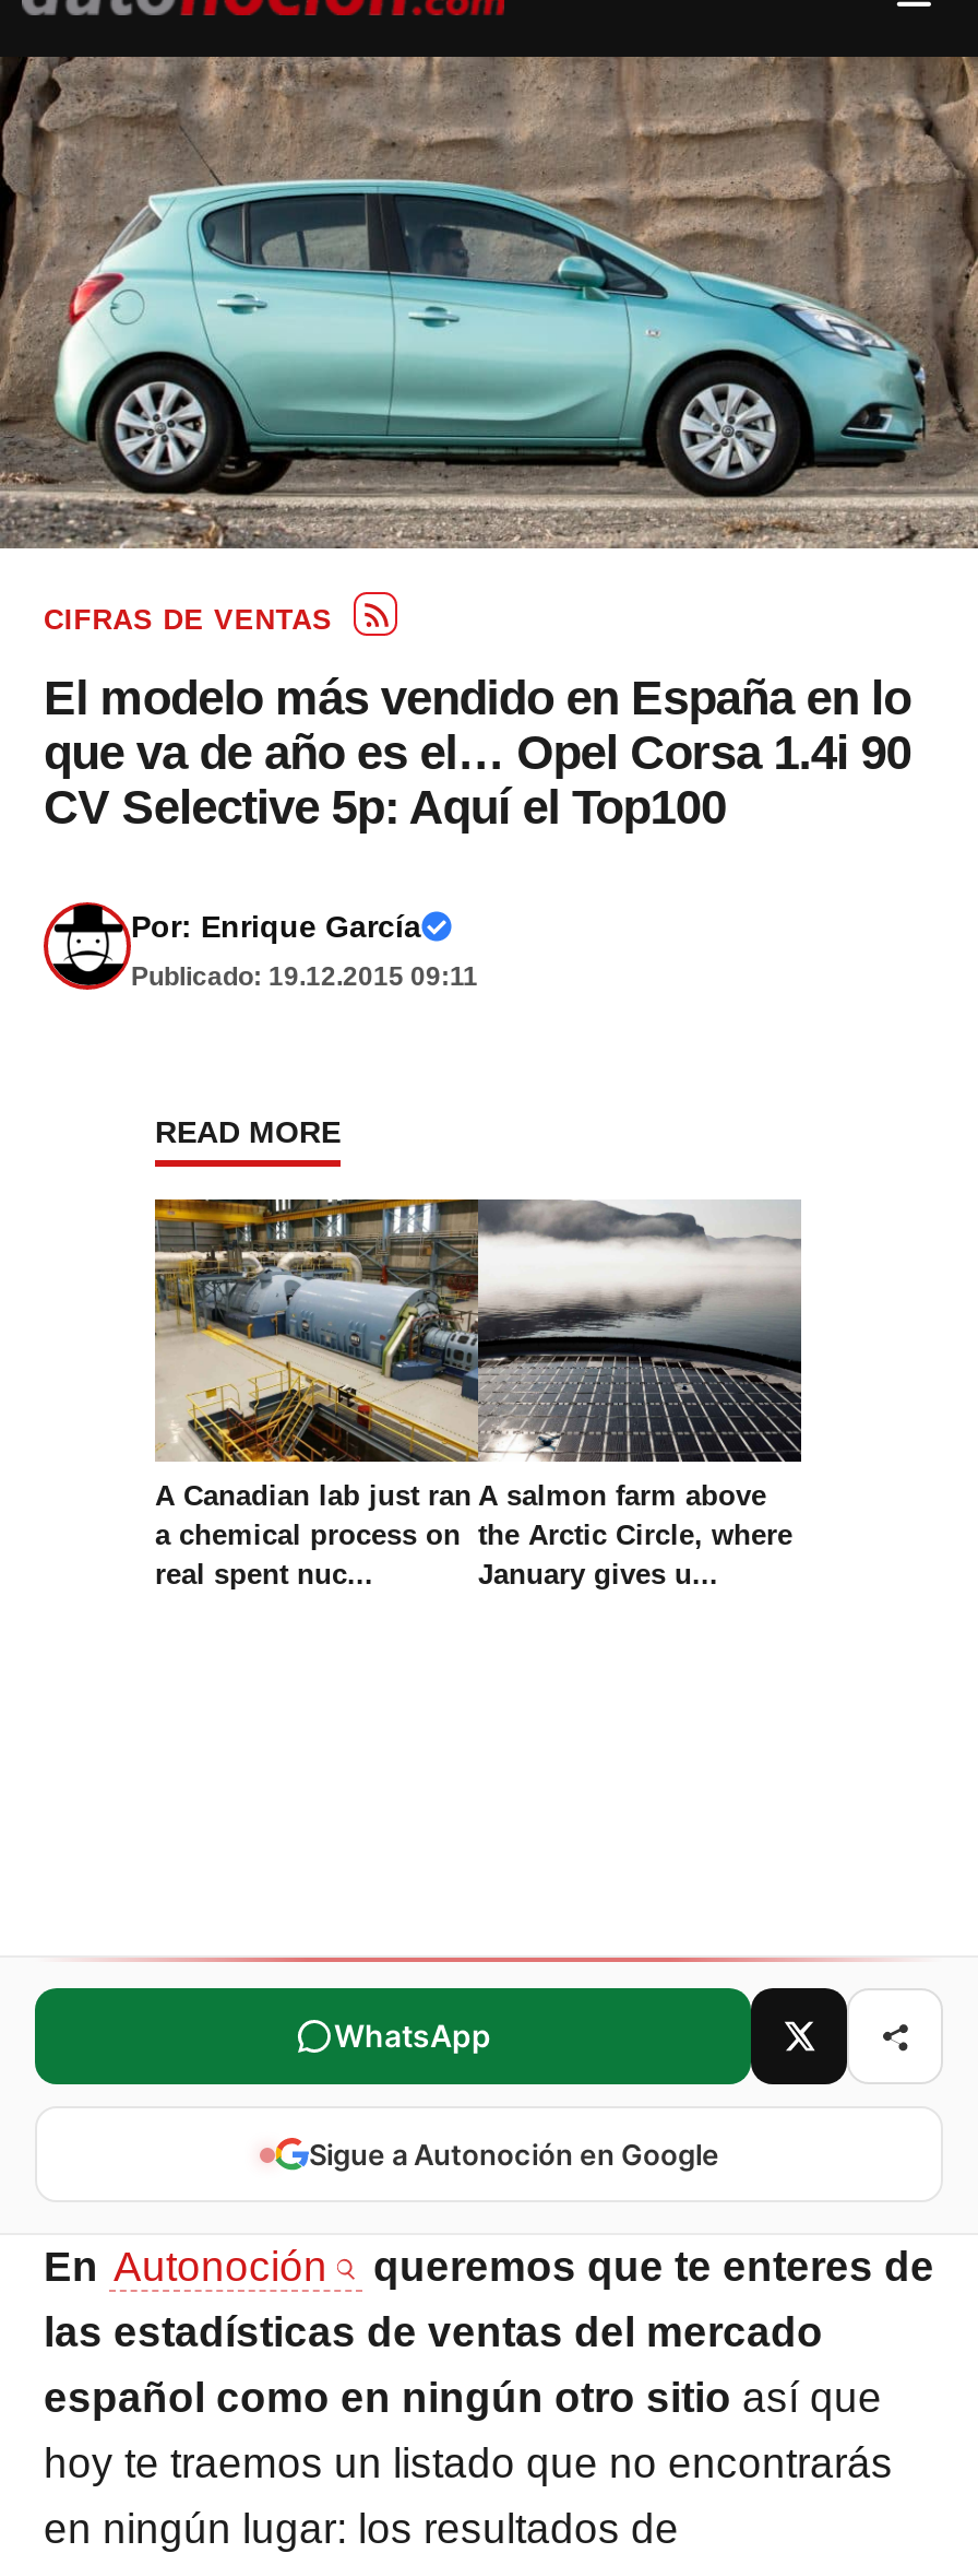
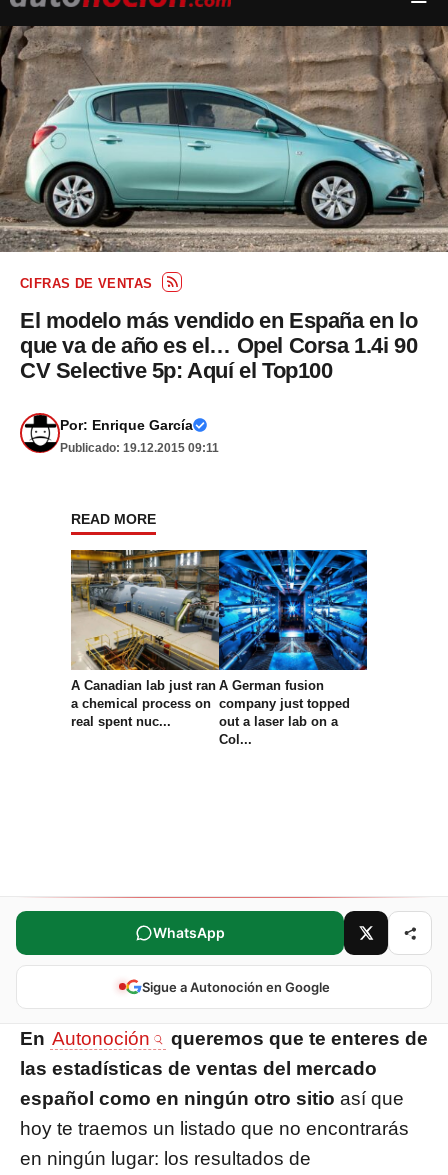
- [image]
- A salmon farm above
- the Arctic Circle, where
- January gives u...
+ [image]
+ A German fusion
+ company just topped
+ out a laser lab on a
+ Col...
